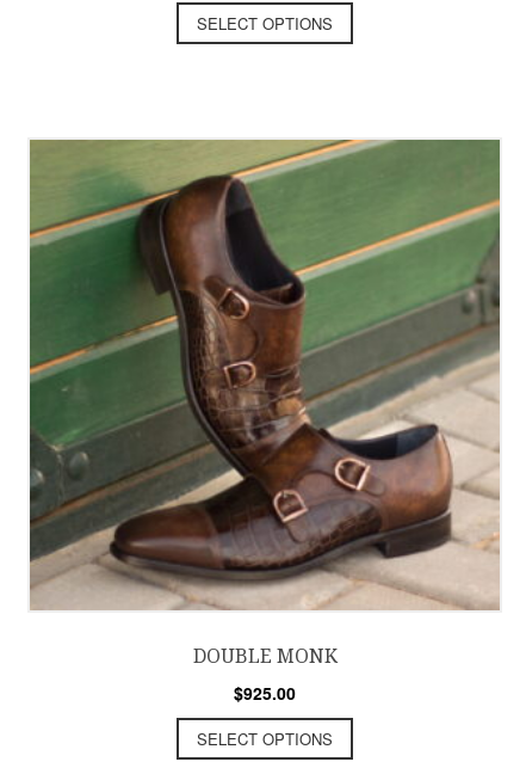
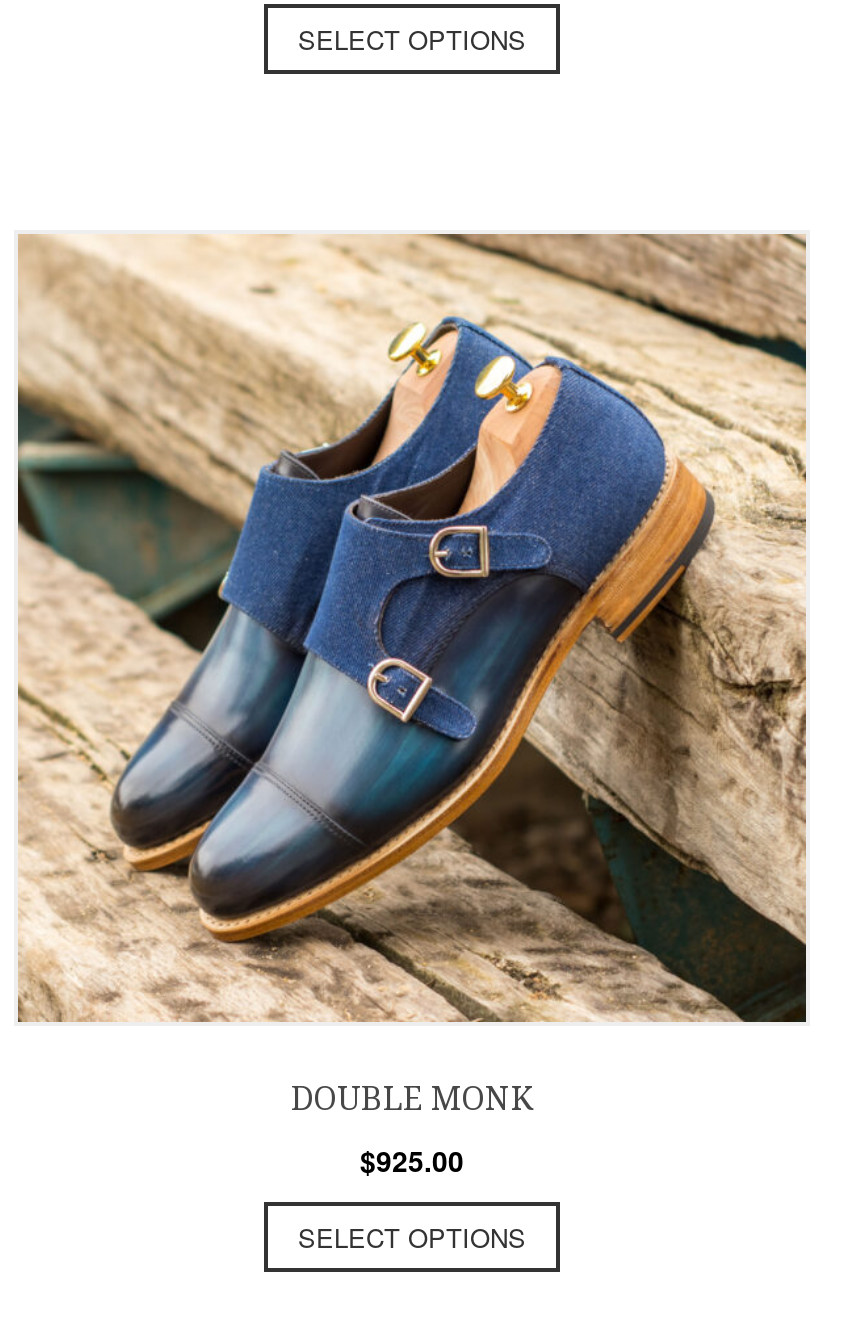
- [image]
+ [image]
